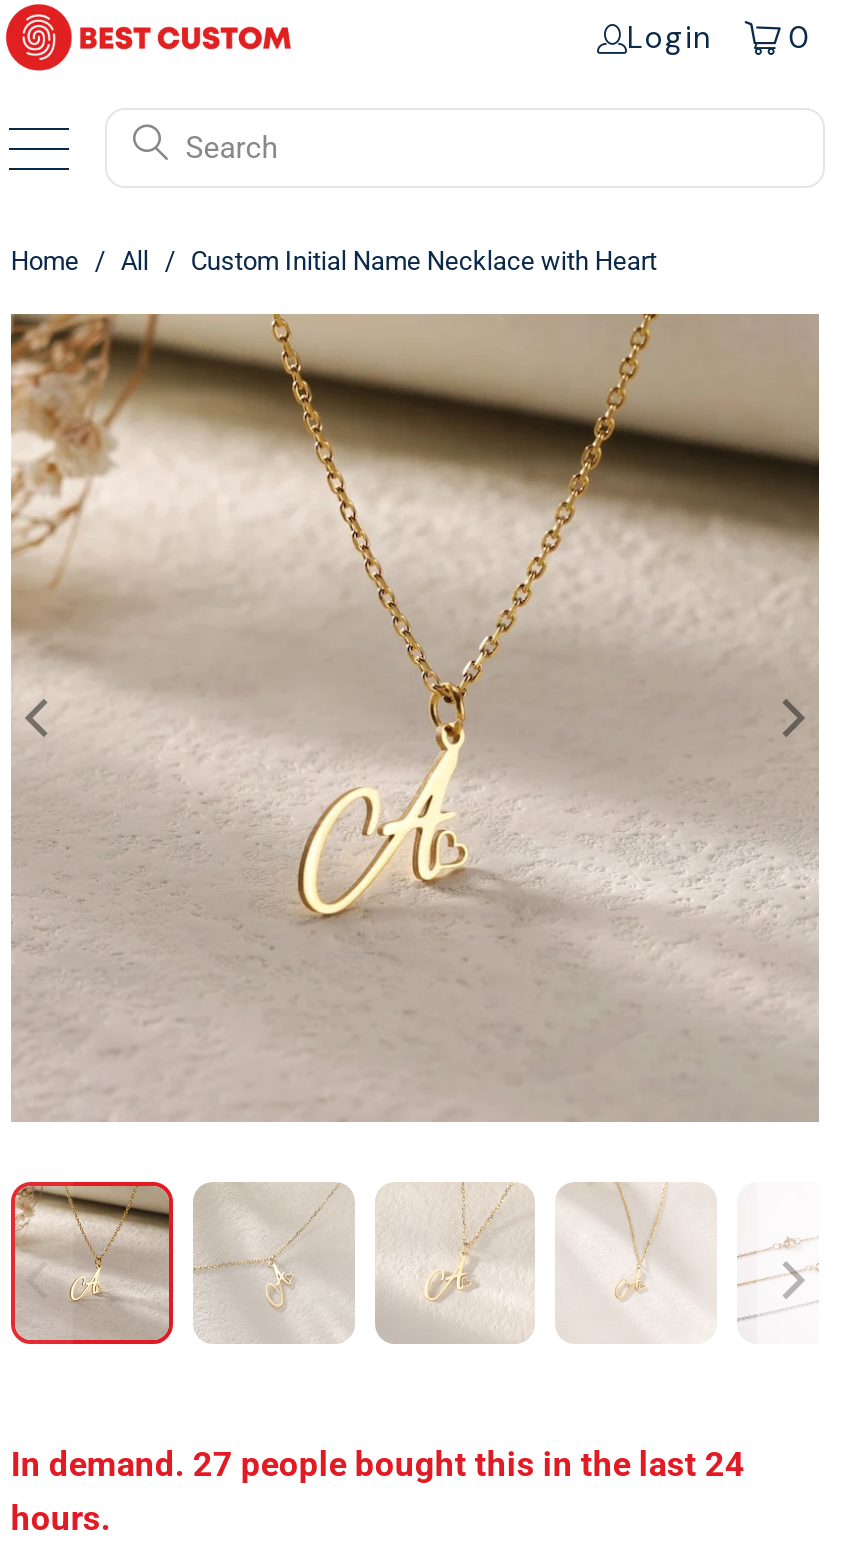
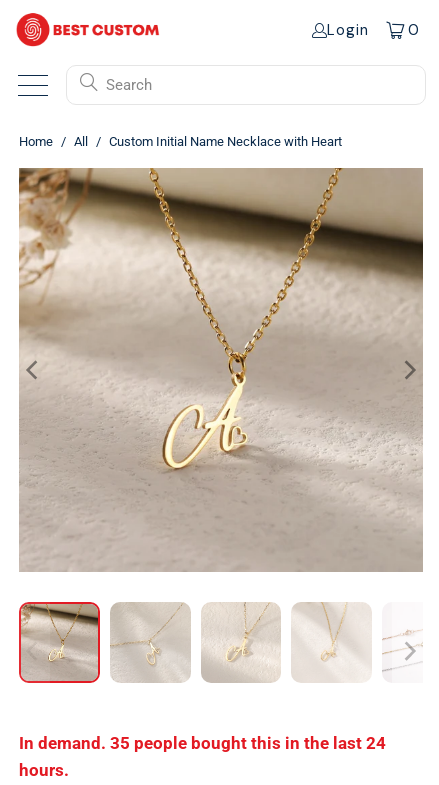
- In demand. 27 people bought this in the last 24
+ In demand. 35 people bought this in the last 24
